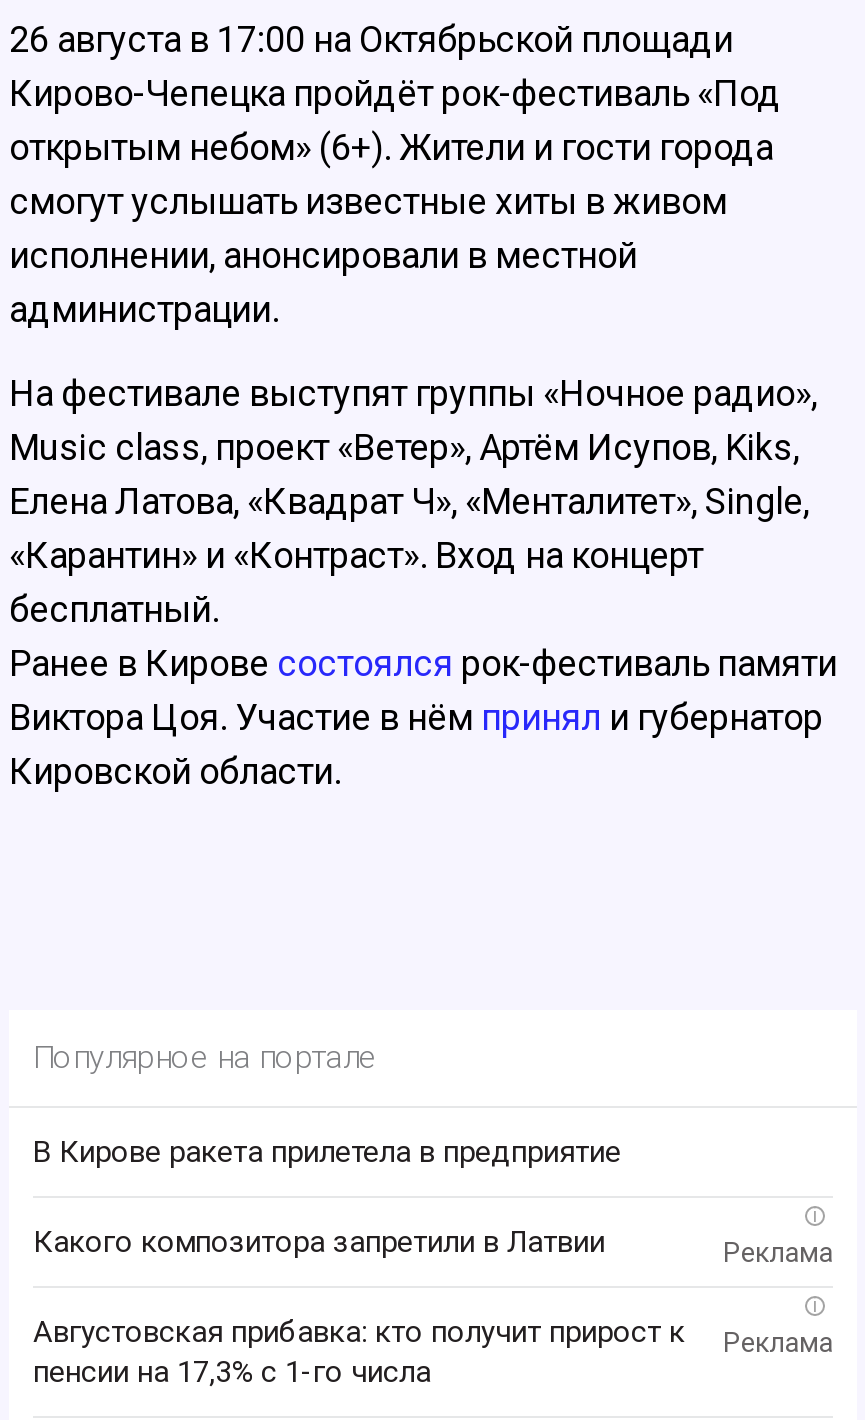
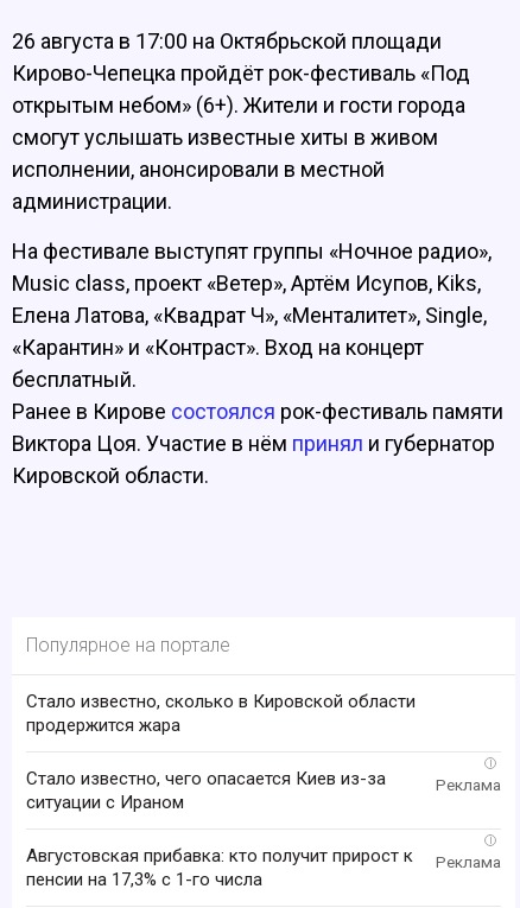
- В Кирове ракета прилетела в предприятие
+ Стало известно, сколько в Кировской области
+ продержится жара

- Какого композитора запретили в Латвии
+ Стало известно, чего опасается Киев из-за
+ ситуации с Ираном
